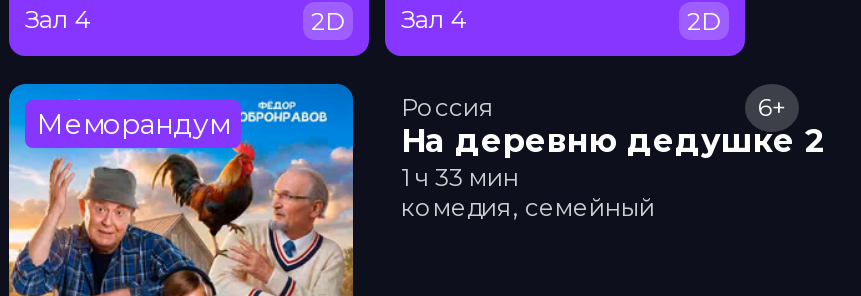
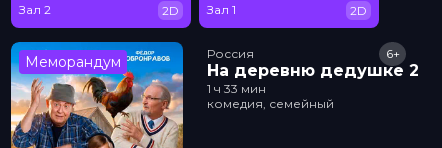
- Зал 4
+ Зал 2

- 2D Зал 4
+ 2D Зал 1
